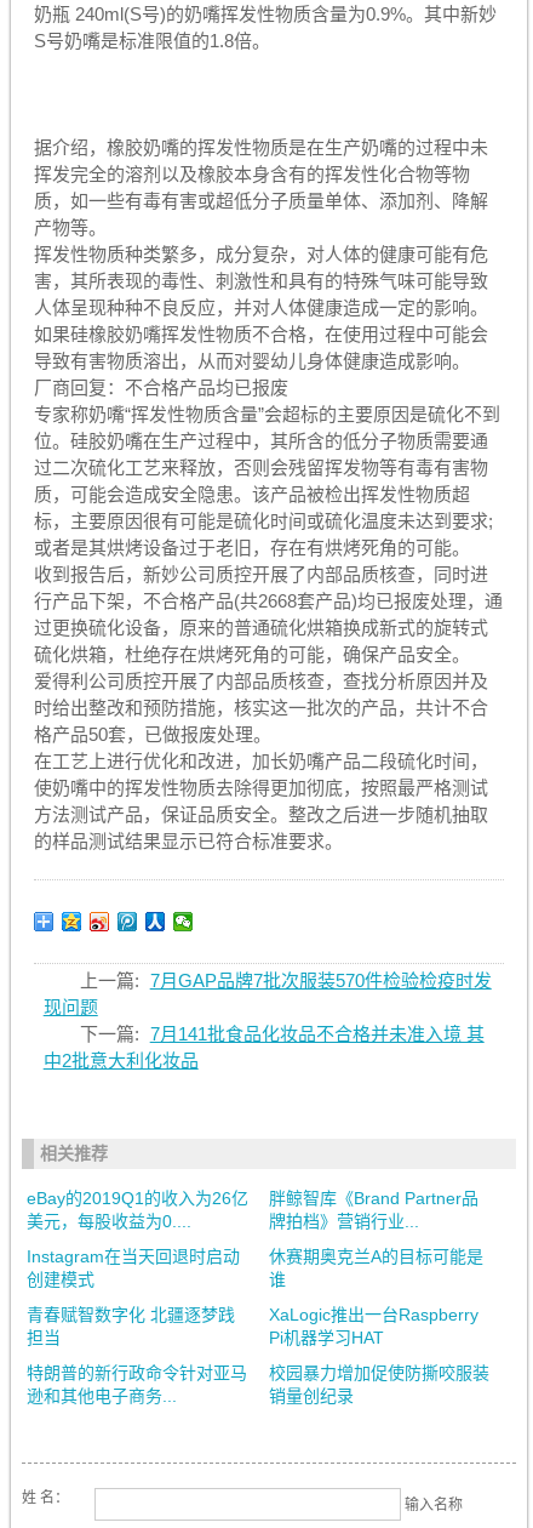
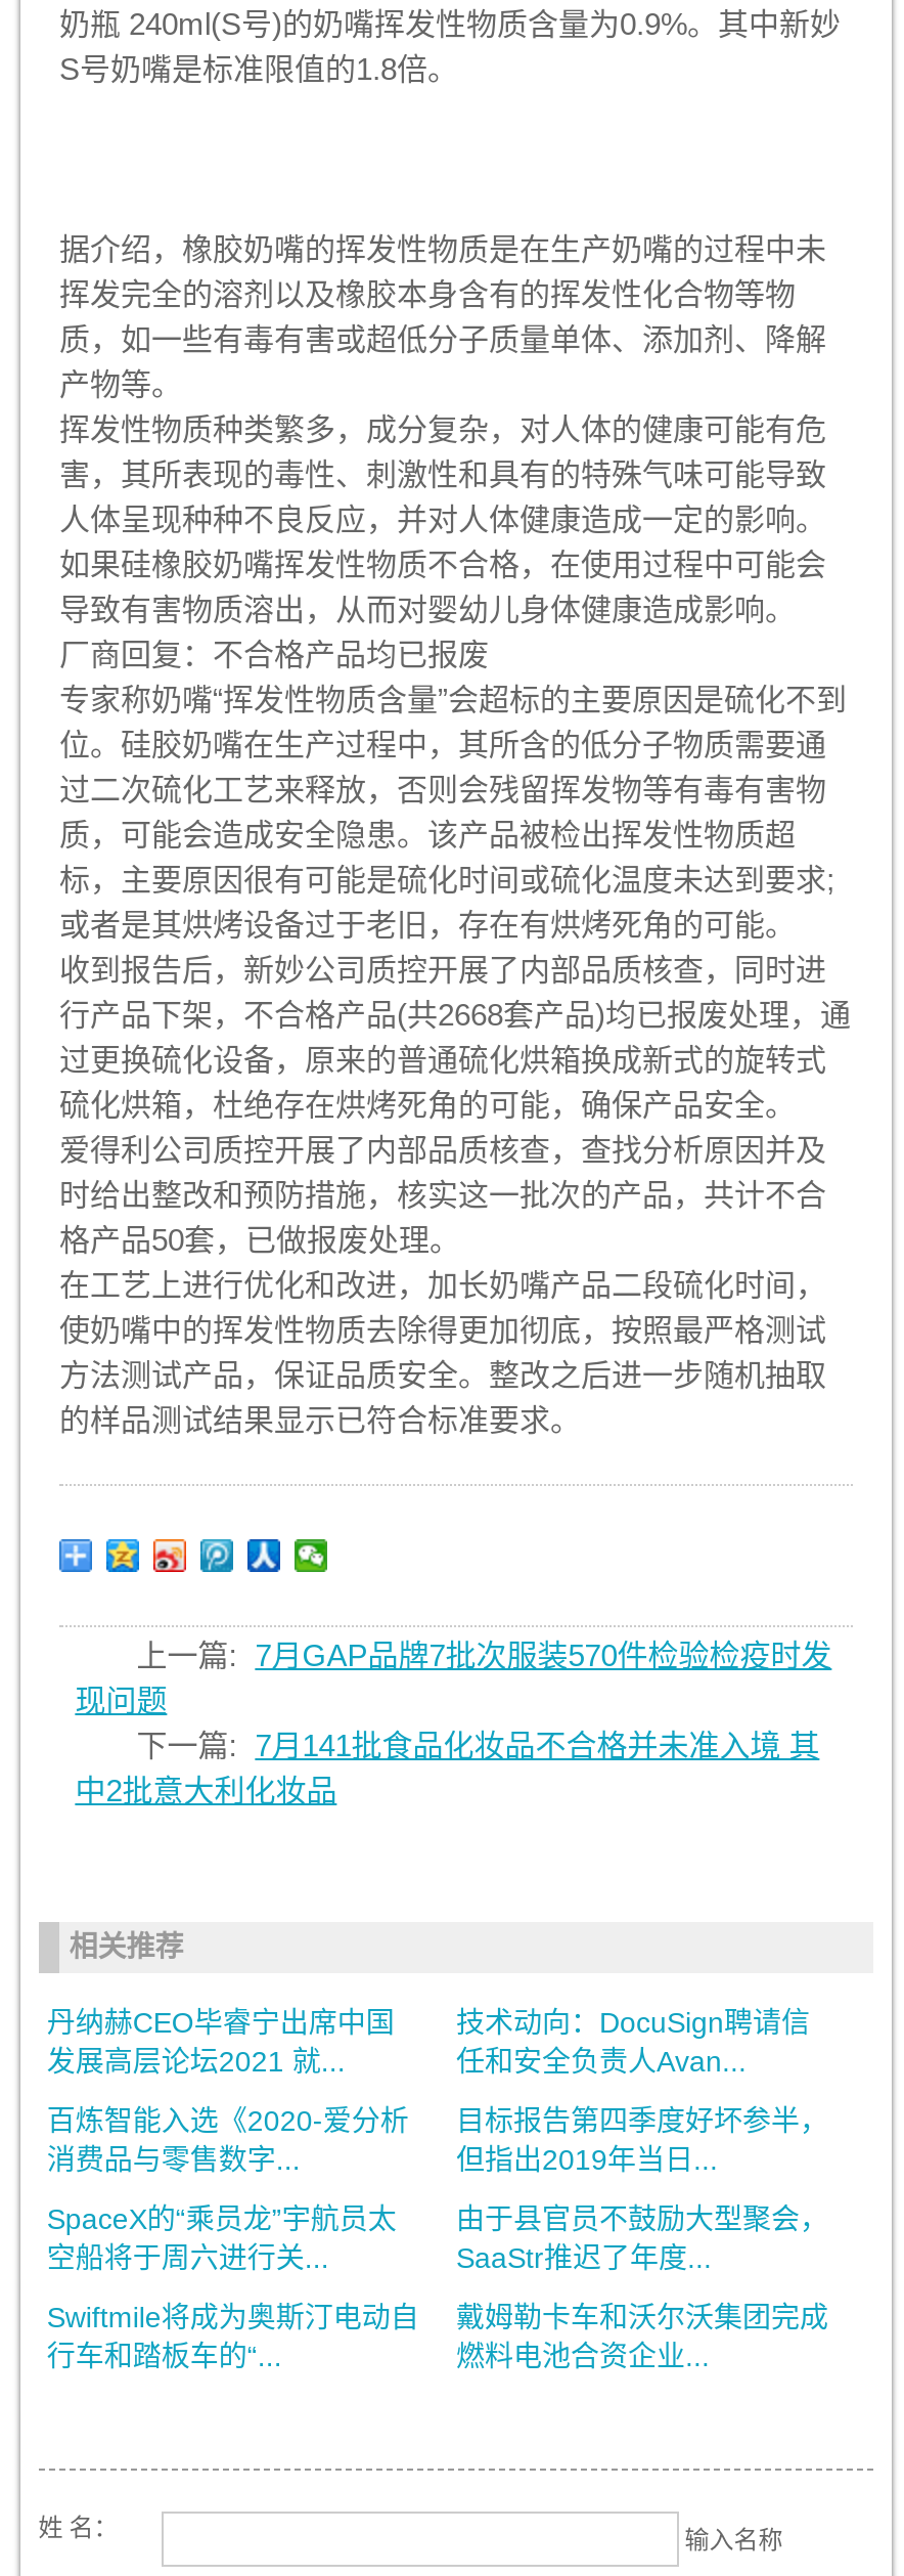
- eBay的2019Q1的收入为26亿
- 美元，每股收益为0....
+ 丹纳赫CEO毕睿宁出席中国
+ 发展高层论坛2021 就...

- 胖鲸智库《Brand Partner品
- 牌拍档》营销行业...
+ 技术动向：DocuSign聘请信
+ 任和安全负责人Avan...

- Instagram在当天回退时启动
- 创建模式
+ 百炼智能入选《2020-爱分析
+ 消费品与零售数字...

- 休赛期奥克兰A的目标可能是
- 谁
+ 目标报告第四季度好坏参半，
+ 但指出2019年当日...

- 青春赋智数字化 北疆逐梦践
- 担当
+ SpaceX的“乘员龙”宇航员太
+ 空船将于周六进行关...

- XaLogic推出一台Raspberry
- Pi机器学习HAT
+ 由于县官员不鼓励大型聚会，
+ SaaStr推迟了年度...

- 特朗普的新行政命令针对亚马
- 逊和其他电子商务...
+ Swiftmile将成为奥斯汀电动自
+ 行车和踏板车的“...

- 校园暴力增加促使防撕咬服装
- 销量创纪录
+ 戴姆勒卡车和沃尔沃集团完成
+ 燃料电池合资企业...
